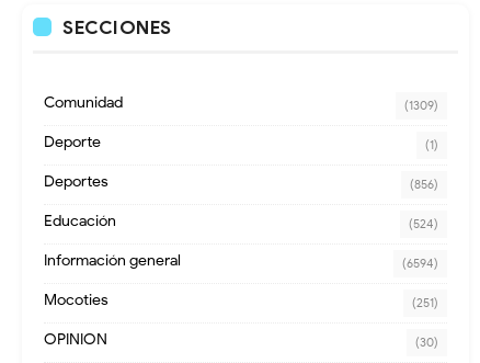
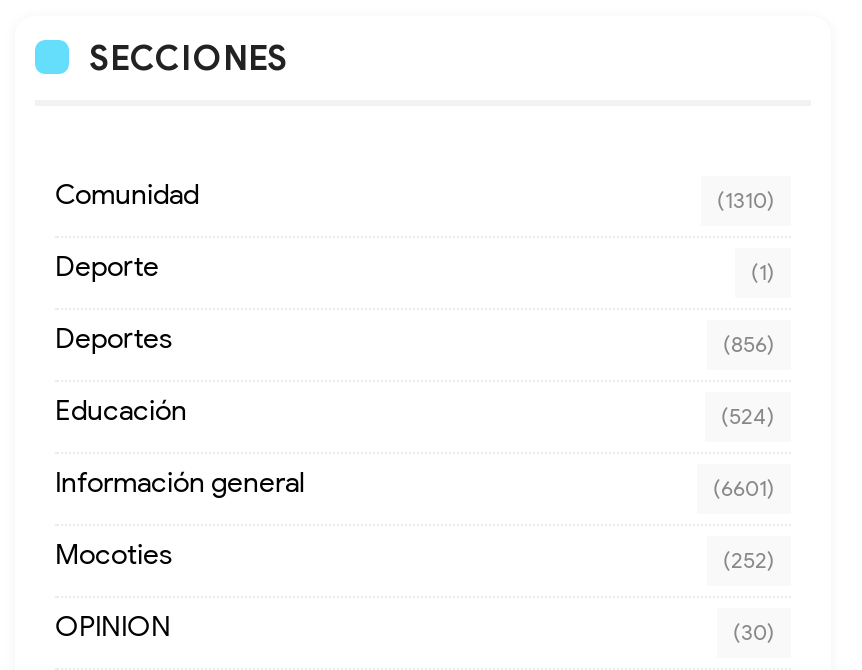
- (1309)
+ (1310)

- (6594)
+ (6601)

- (251)
+ (252)
